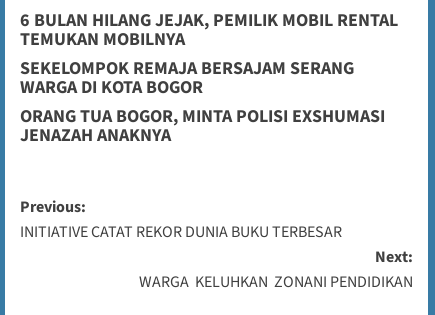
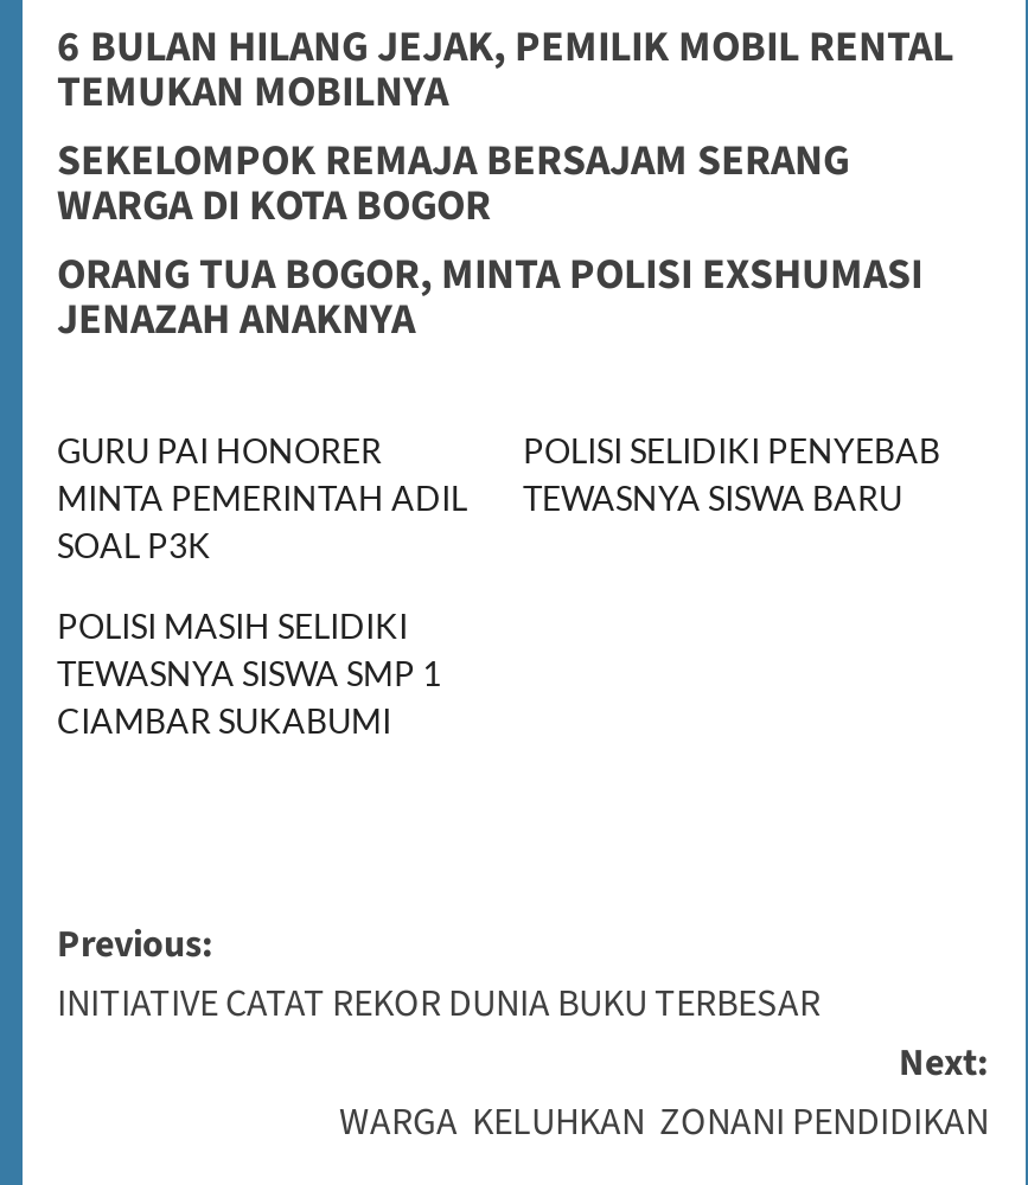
+ GURU PAI HONORER
+ MINTA PEMERINTAH ADIL
+ SOAL P3K

+ POLISI SELIDIKI PENYEBAB
+ TEWASNYA SISWA BARU
+ POLISI MASIH SELIDIKI
+ TEWASNYA SISWA SMP 1
+ CIAMBAR SUKABUMI
